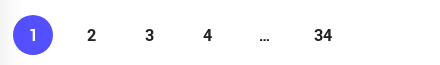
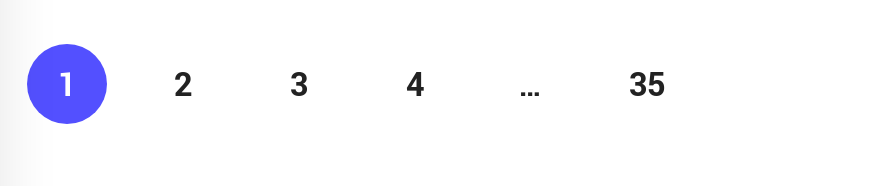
- 34
+ 35
